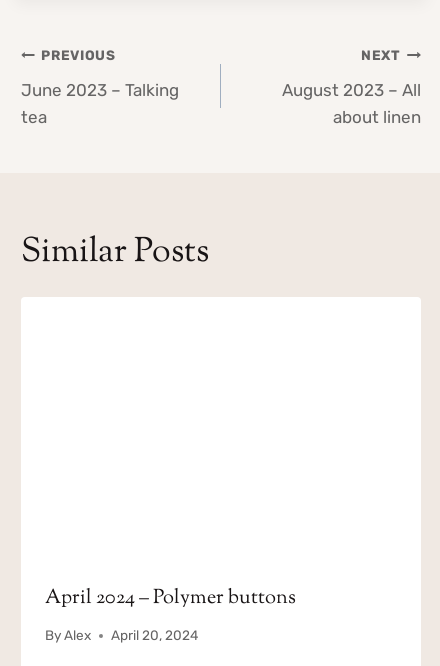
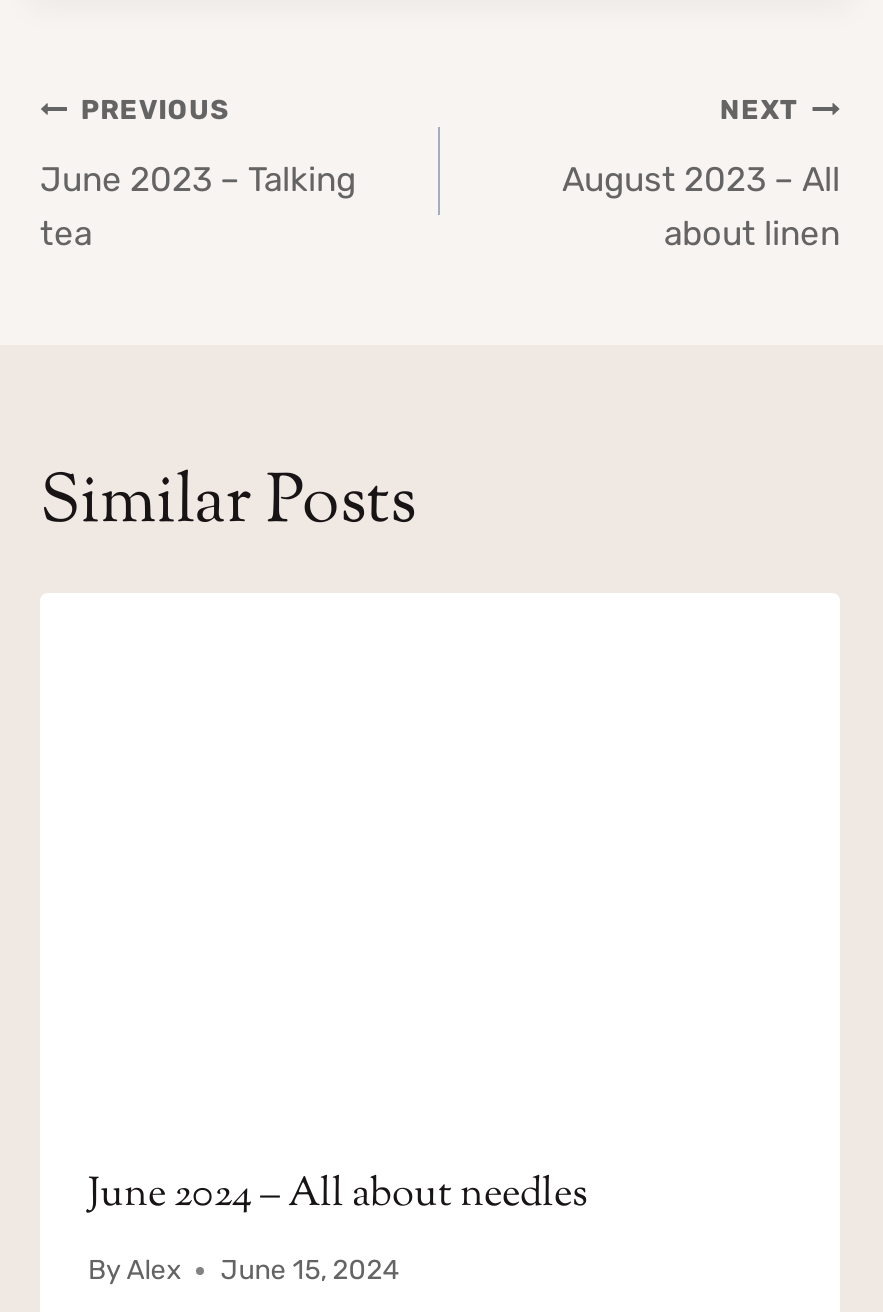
- April 2024 – Polymer buttons
+ June 2024 – All about needles

- By Alex April 20, 2024
+ By Alex June 15, 2024
